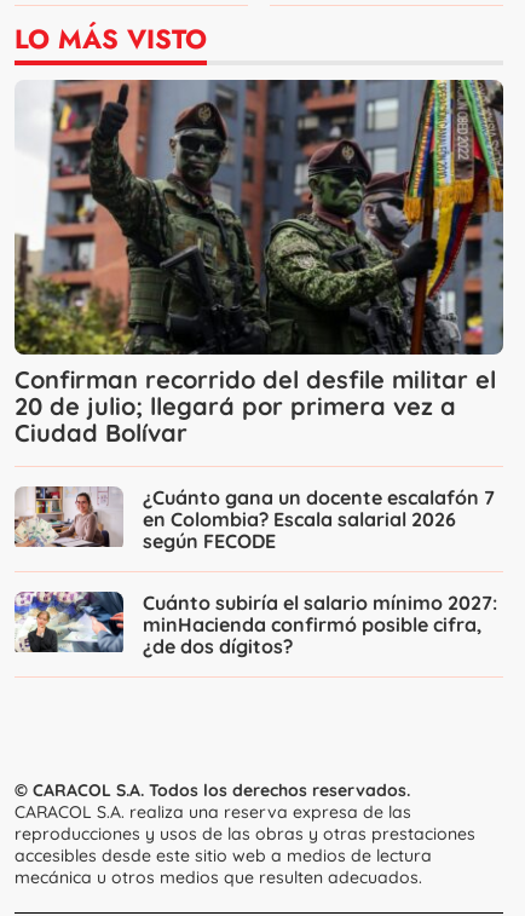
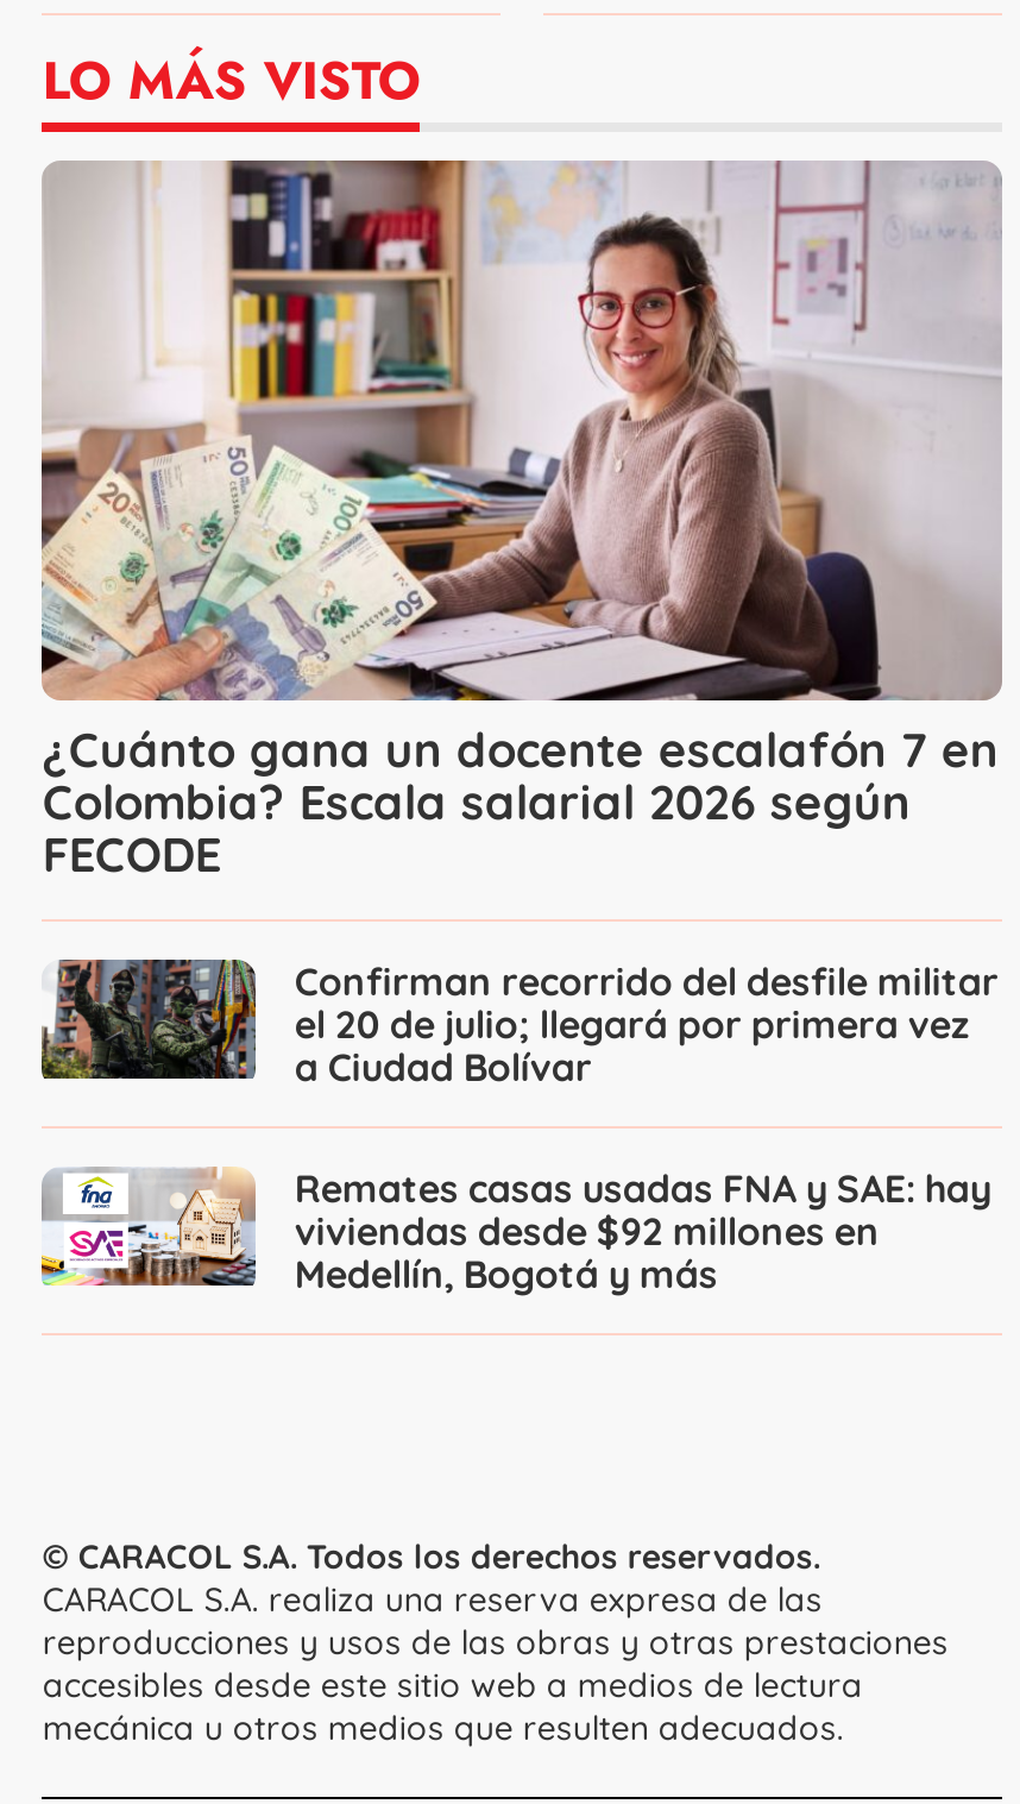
- [image]
- Confirman recorrido del desfile militar el
- 20 de julio; llegará por primera vez a
- Ciudad Bolívar
+ [image]
+ ¿Cuánto gana un docente escalafón 7 en
+ Colombia? Escala salarial 2026 según
+ FECODE

- [image]
- ¿Cuánto gana un docente escalafón 7
- en Colombia? Escala salarial 2026
- según FECODE
+ [image]
+ Confirman recorrido del desfile militar
+ el 20 de julio; llegará por primera vez
+ a Ciudad Bolívar

- [image]
- Cuánto subiría el salario mínimo 2027:
- minHacienda confirmó posible cifra,
- ¿de dos dígitos?
+ [image]
+ Remates casas usadas FNA y SAE: hay
+ viviendas desde $92 millones en
+ Medellín, Bogotá y más
